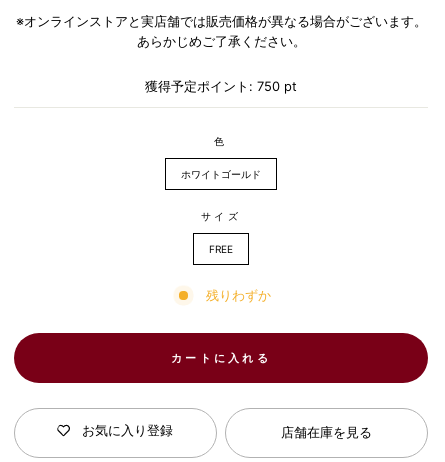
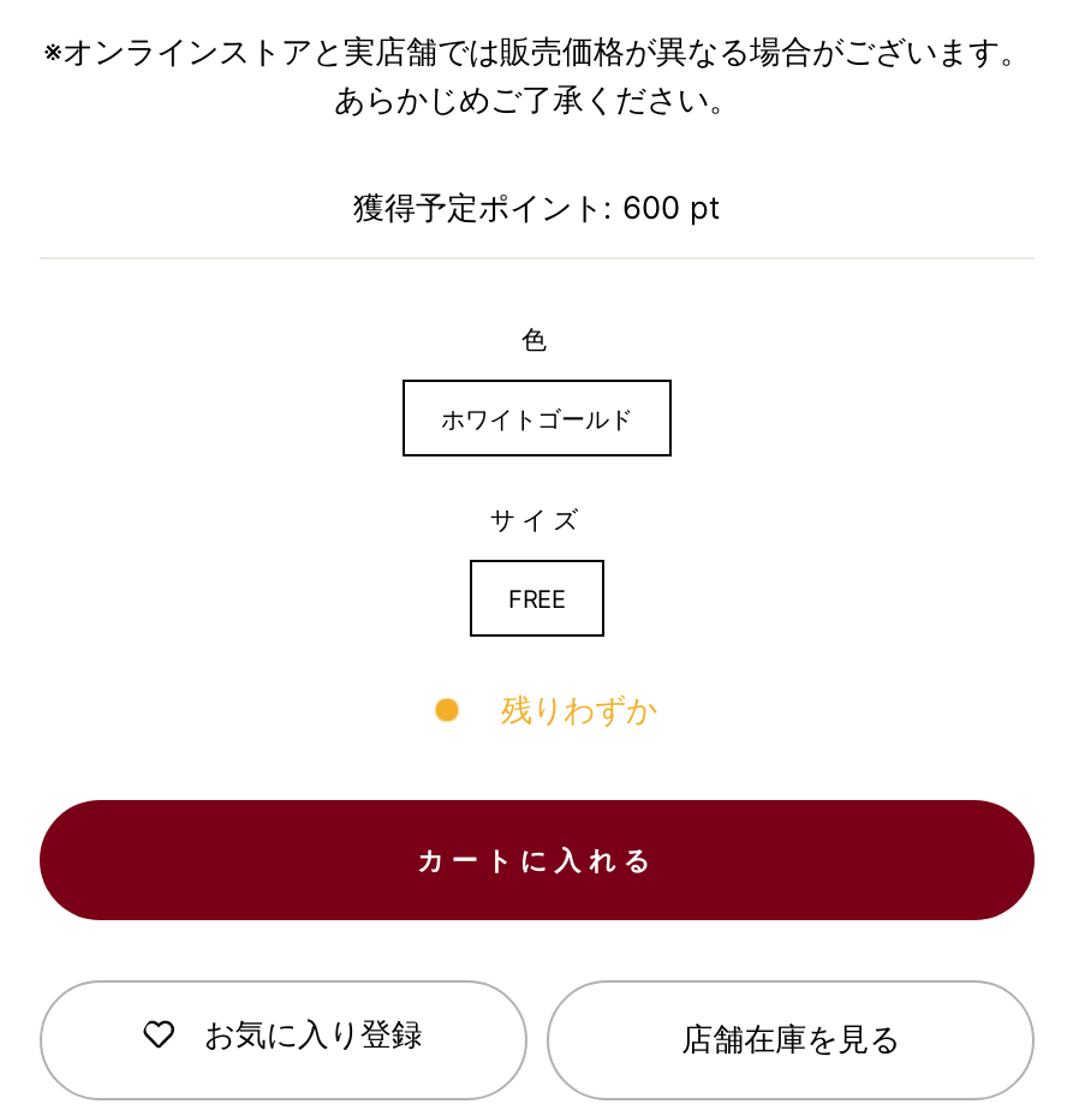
- 獲得予定ポイント: 750 pt
+ 獲得予定ポイント: 600 pt
